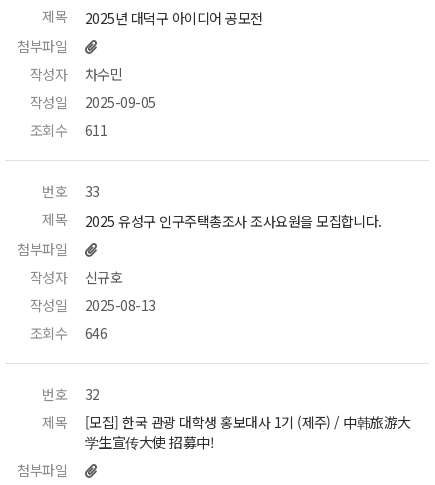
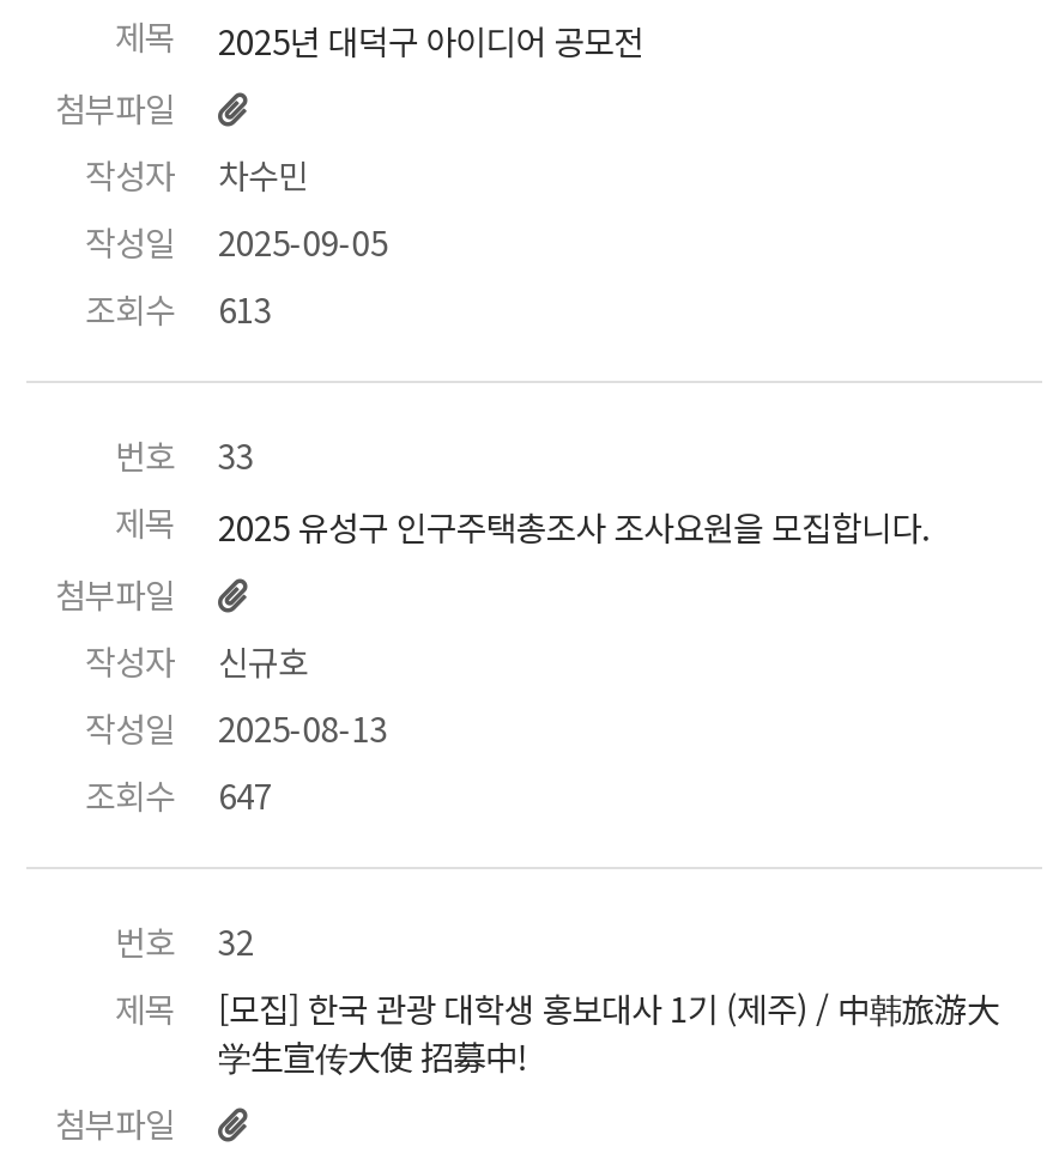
- 조회수 611
+ 조회수 613

- 조회수 646
+ 조회수 647
